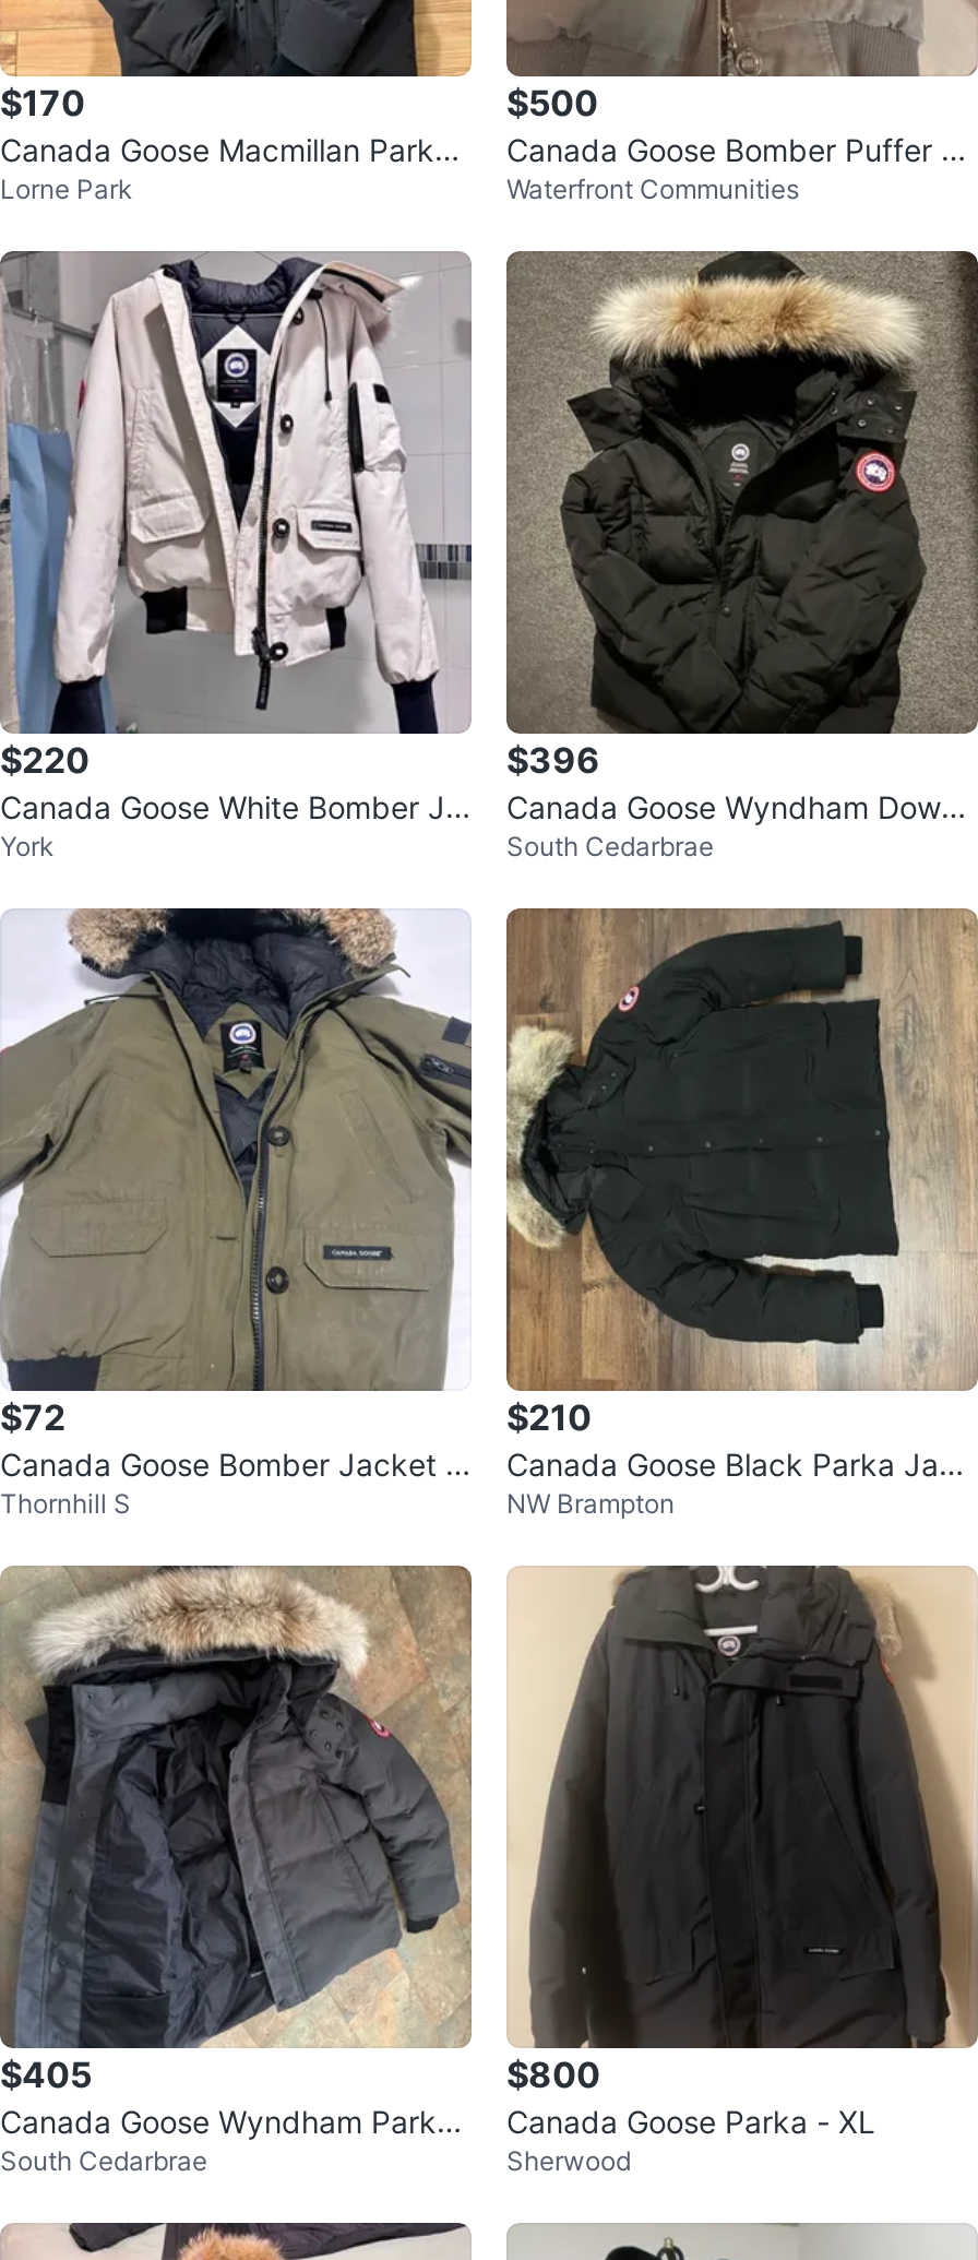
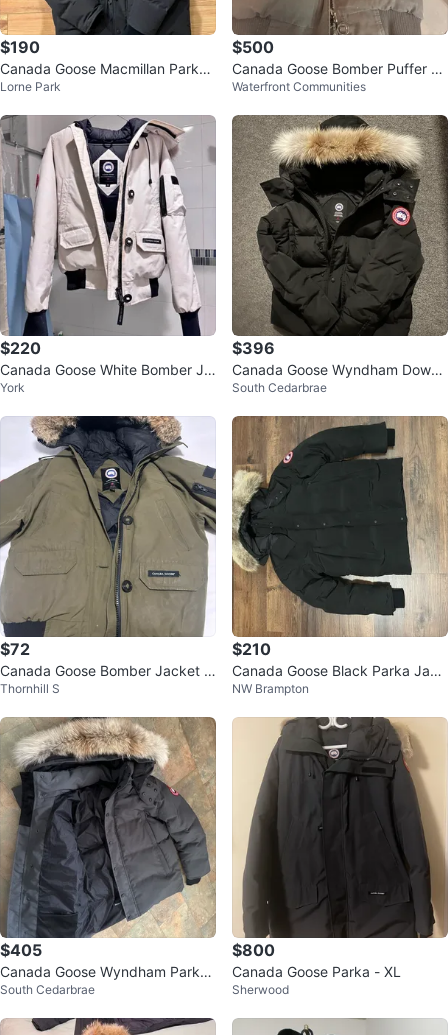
- $170
+ $190
